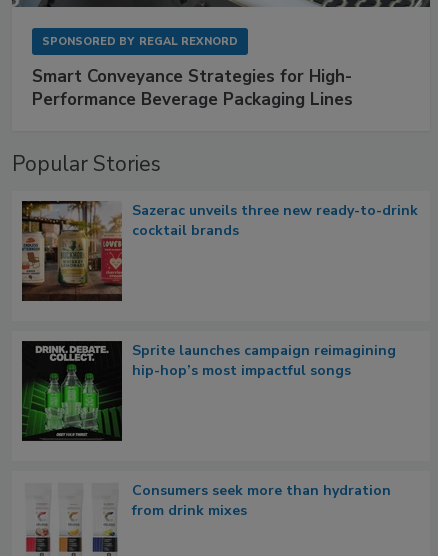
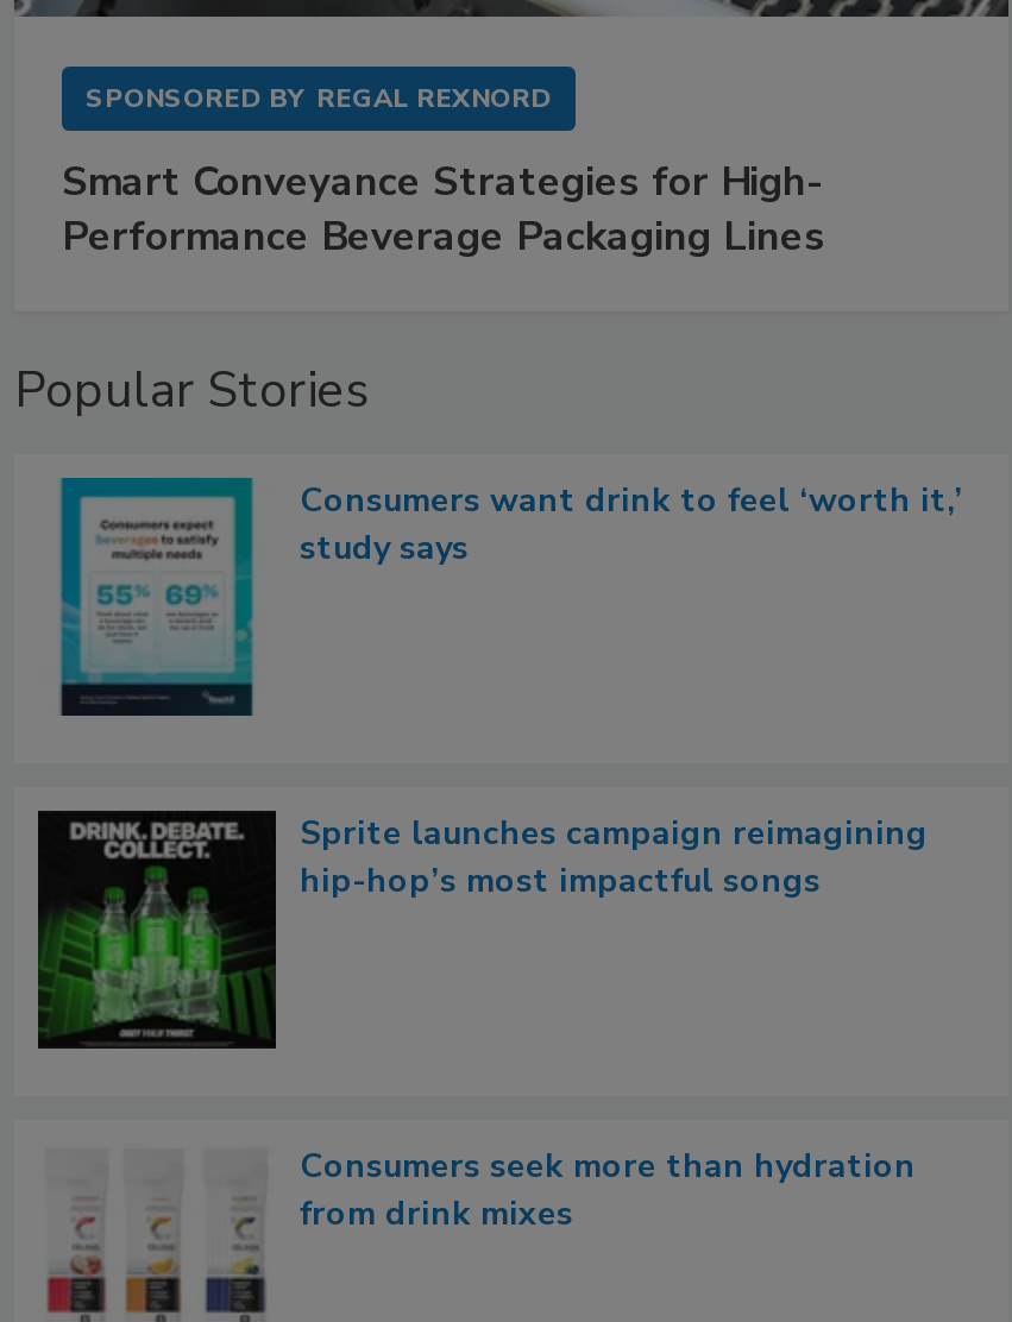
- [image]
- Sazerac unveils three new ready-to-drink
- cocktail brands
+ [image]
+ Consumers want drink to feel ‘worth it,’
+ study says
